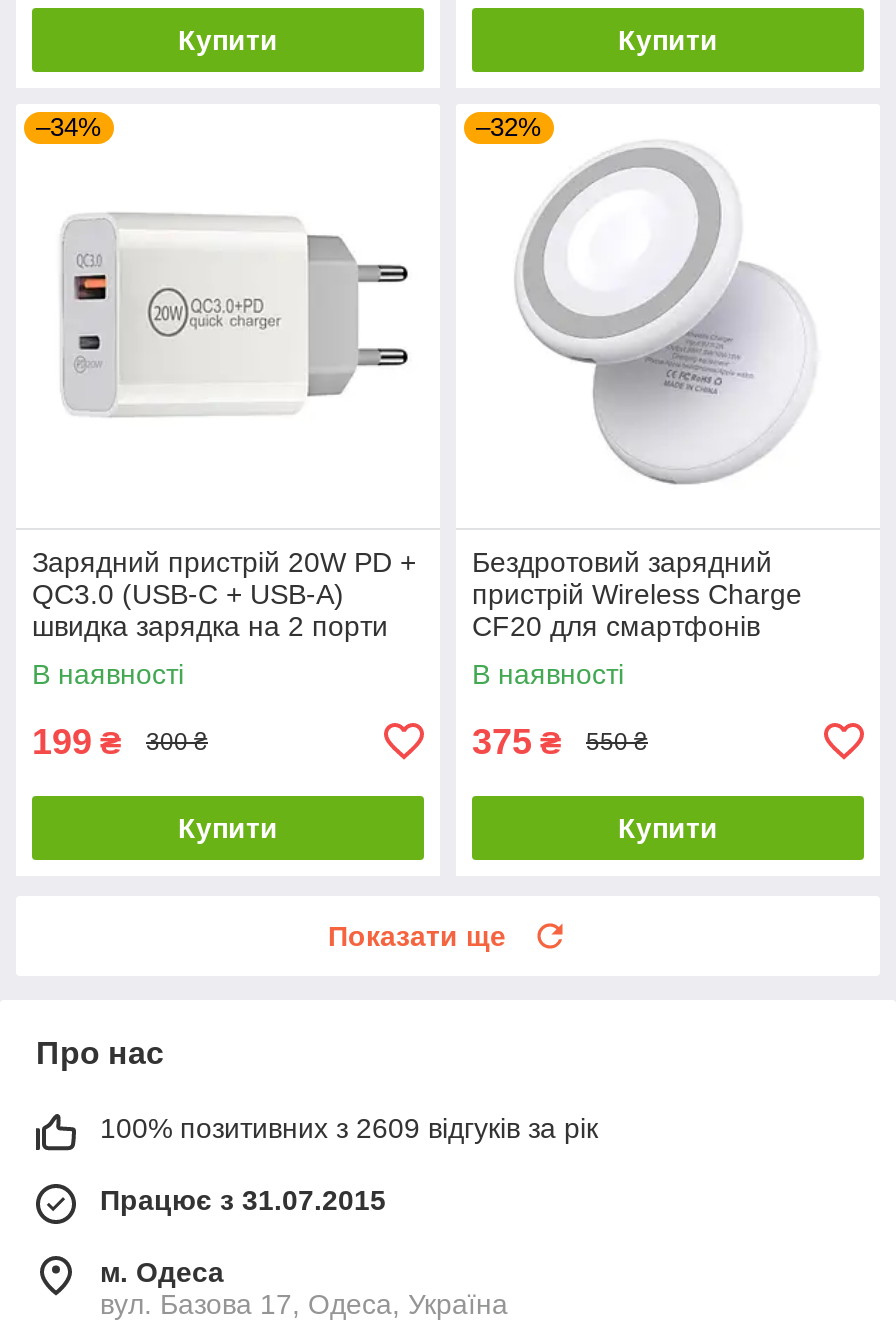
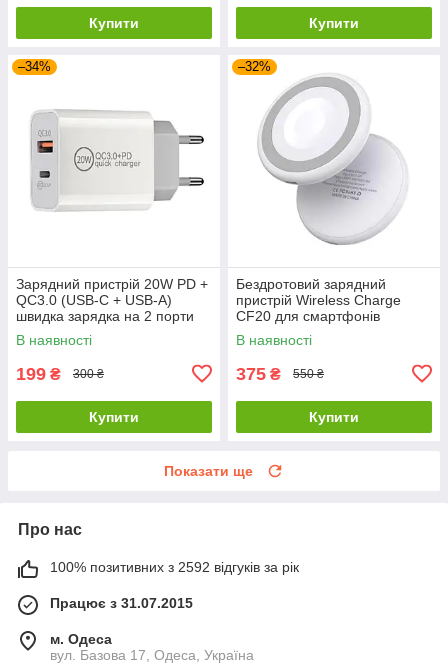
- 100% позитивних з 2609 відгуків за рік
+ 100% позитивних з 2592 відгуків за рік
